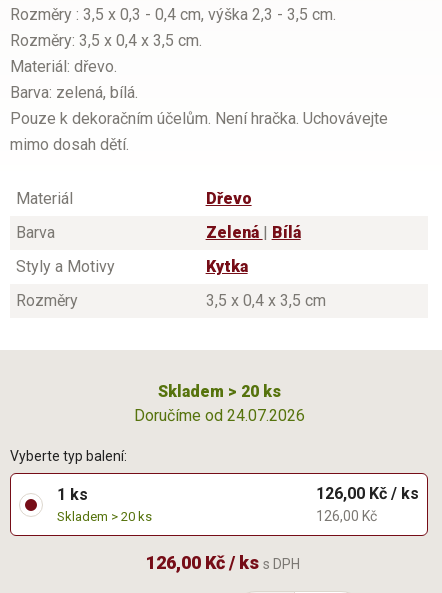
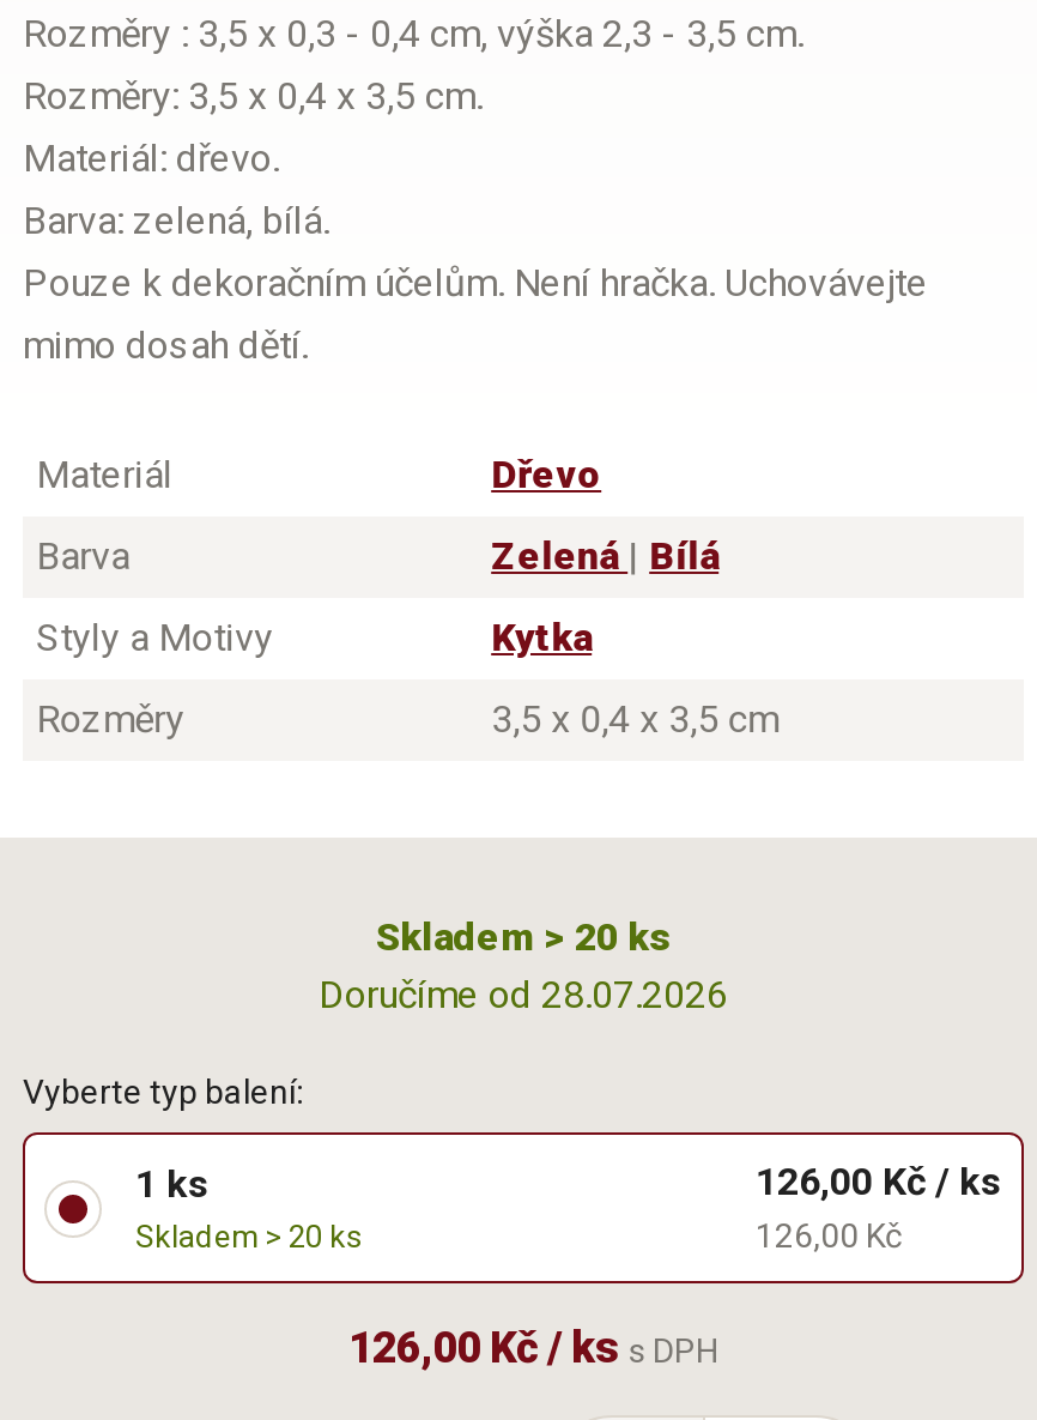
- Doručíme od 24.07.2026
+ Doručíme od 28.07.2026
